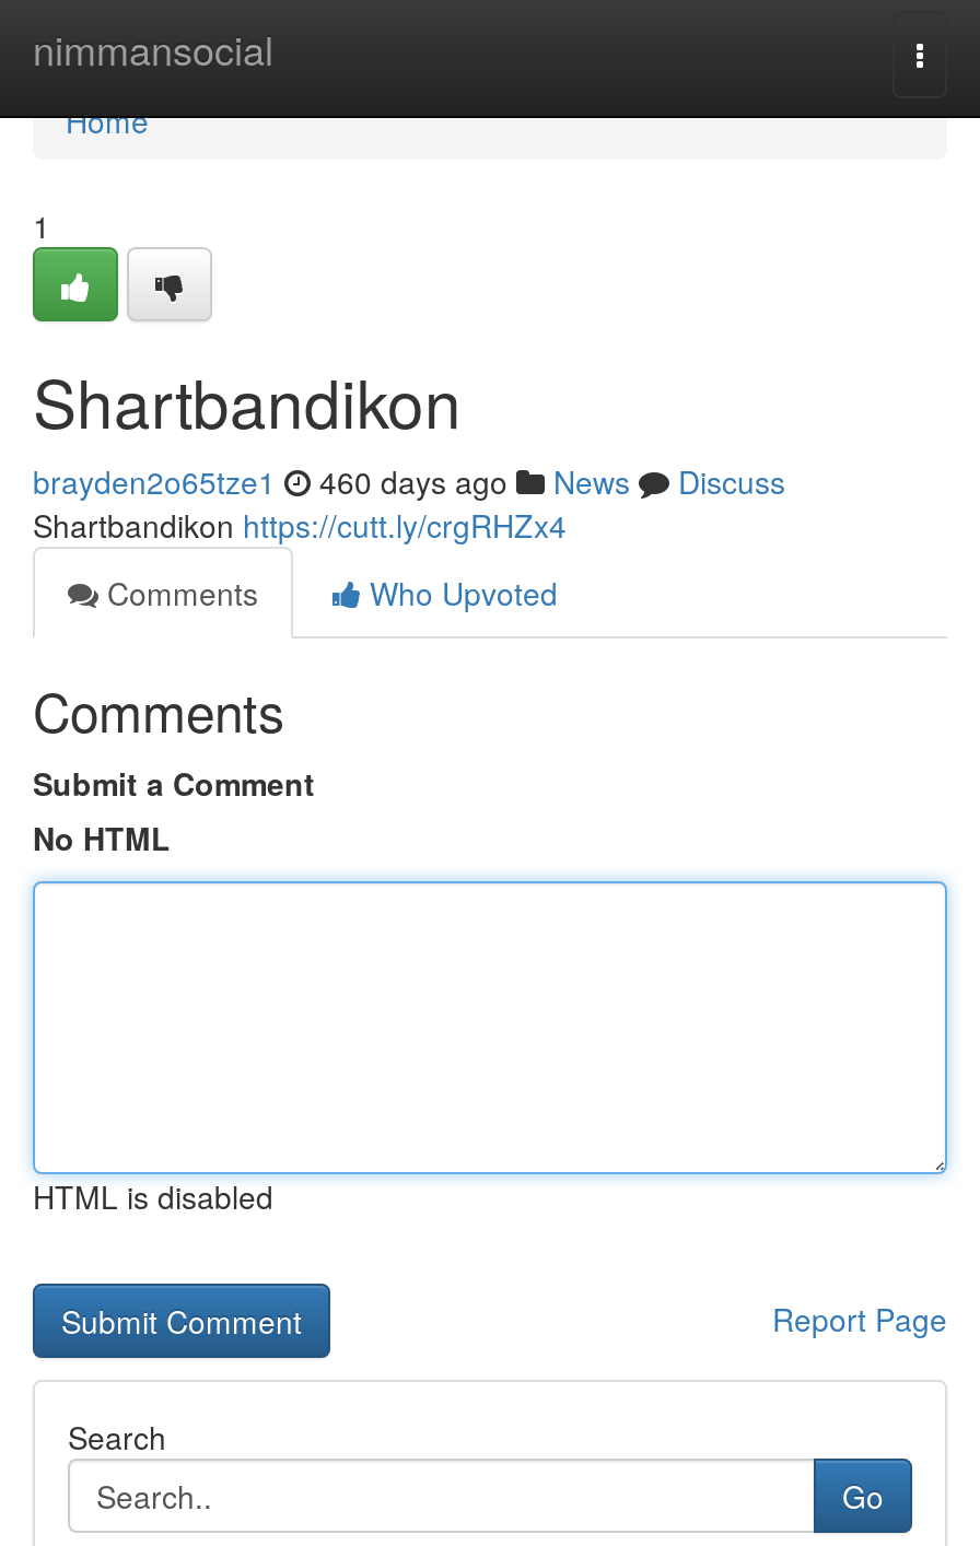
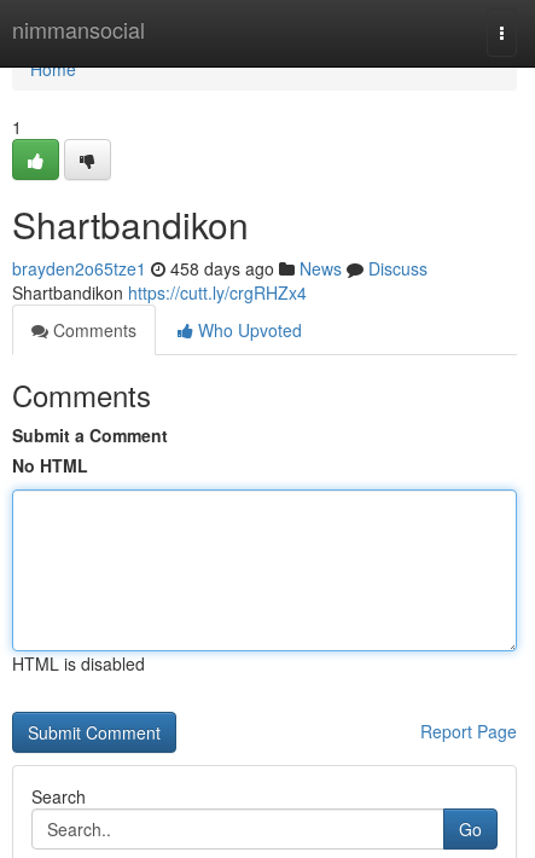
- brayden2o65tze1 460 days ago News Discuss
+ brayden2o65tze1 458 days ago News Discuss
